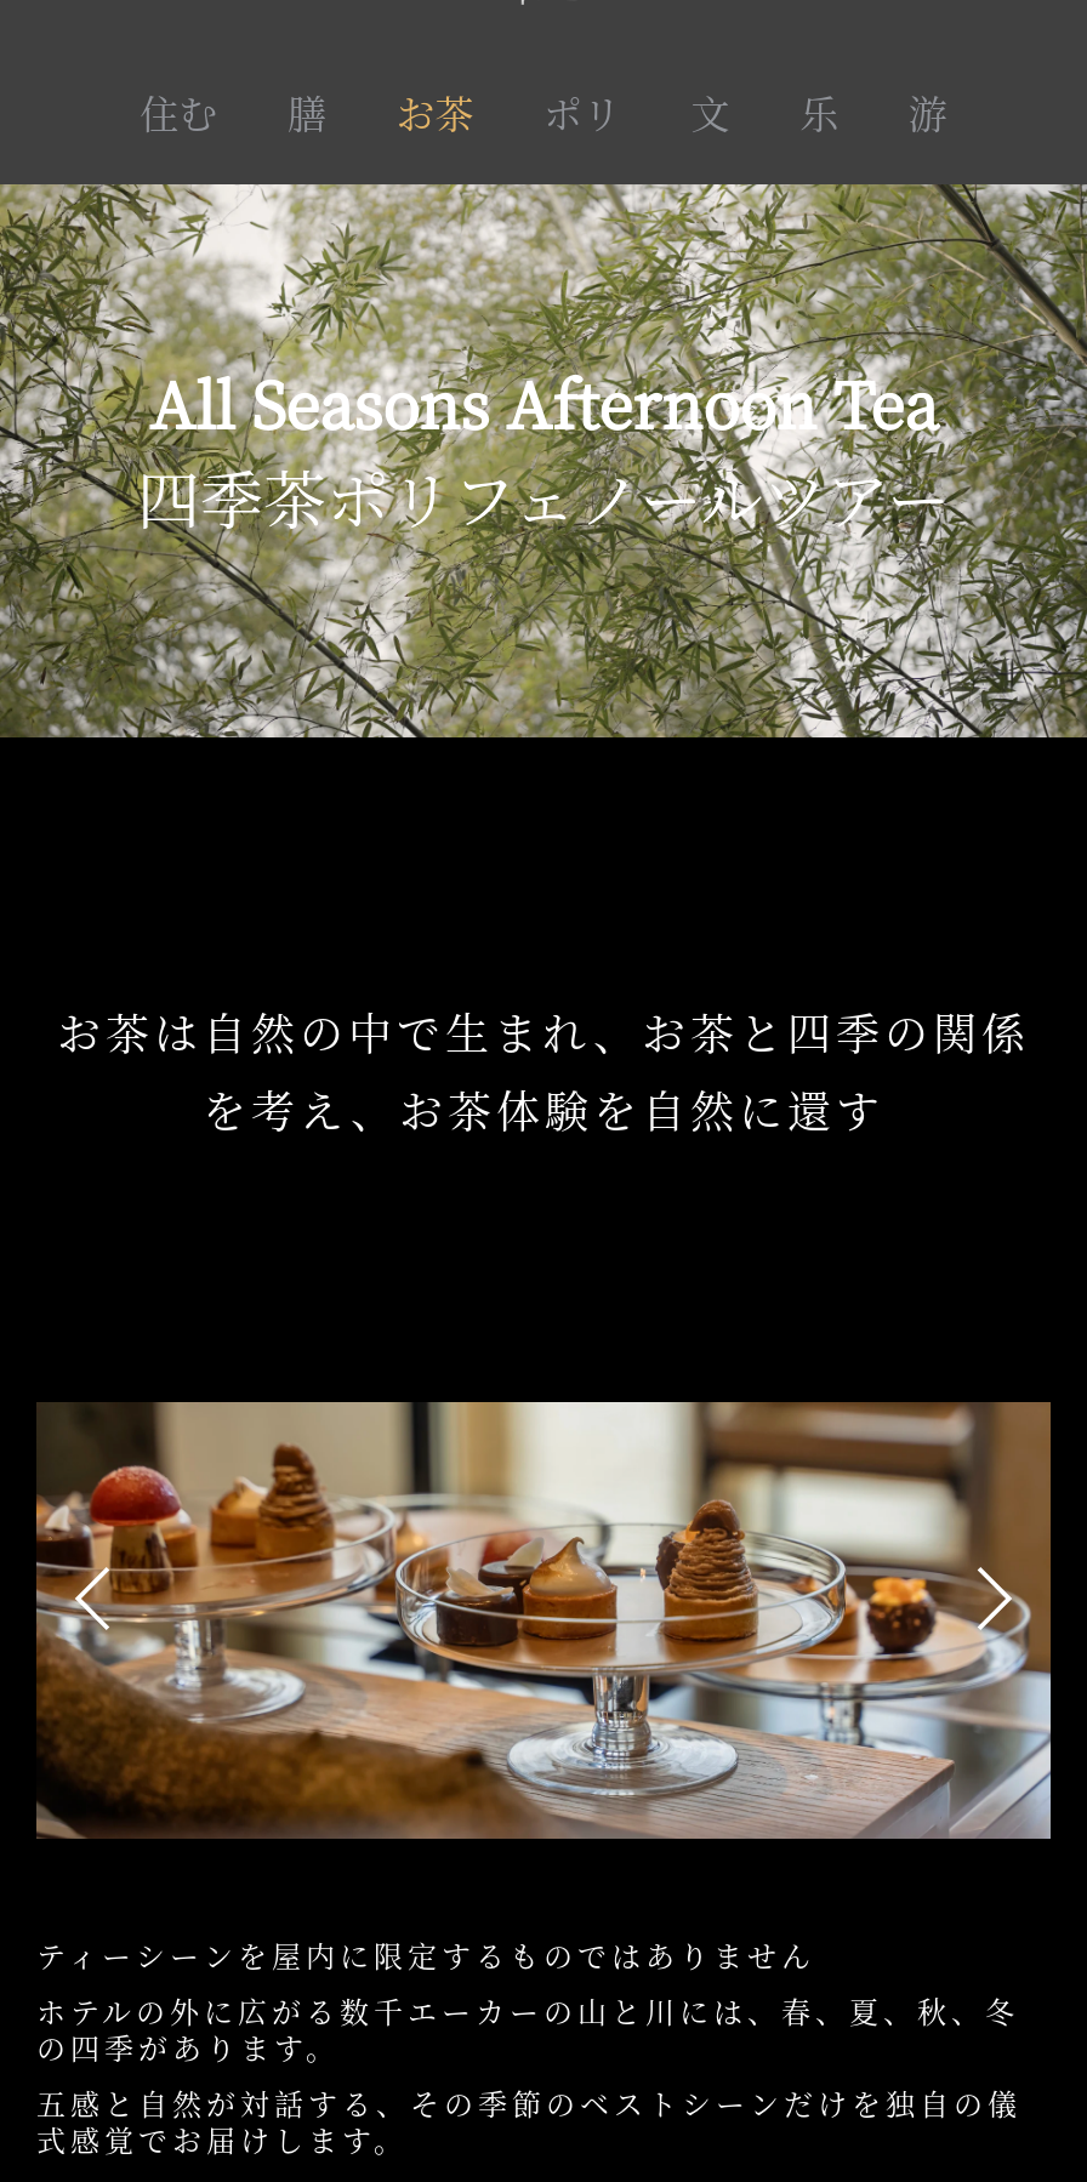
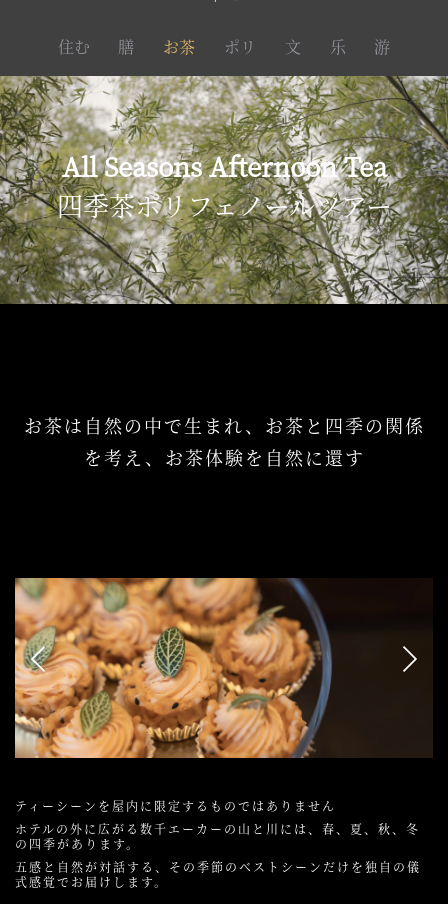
- [image]
+ [image]
